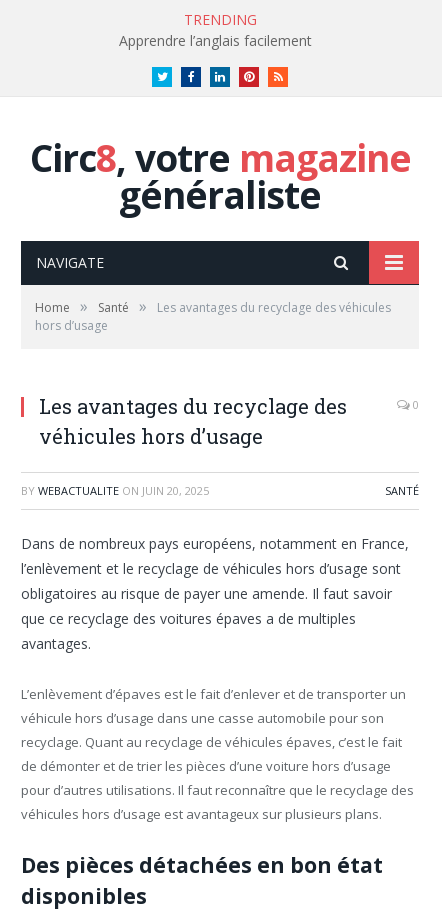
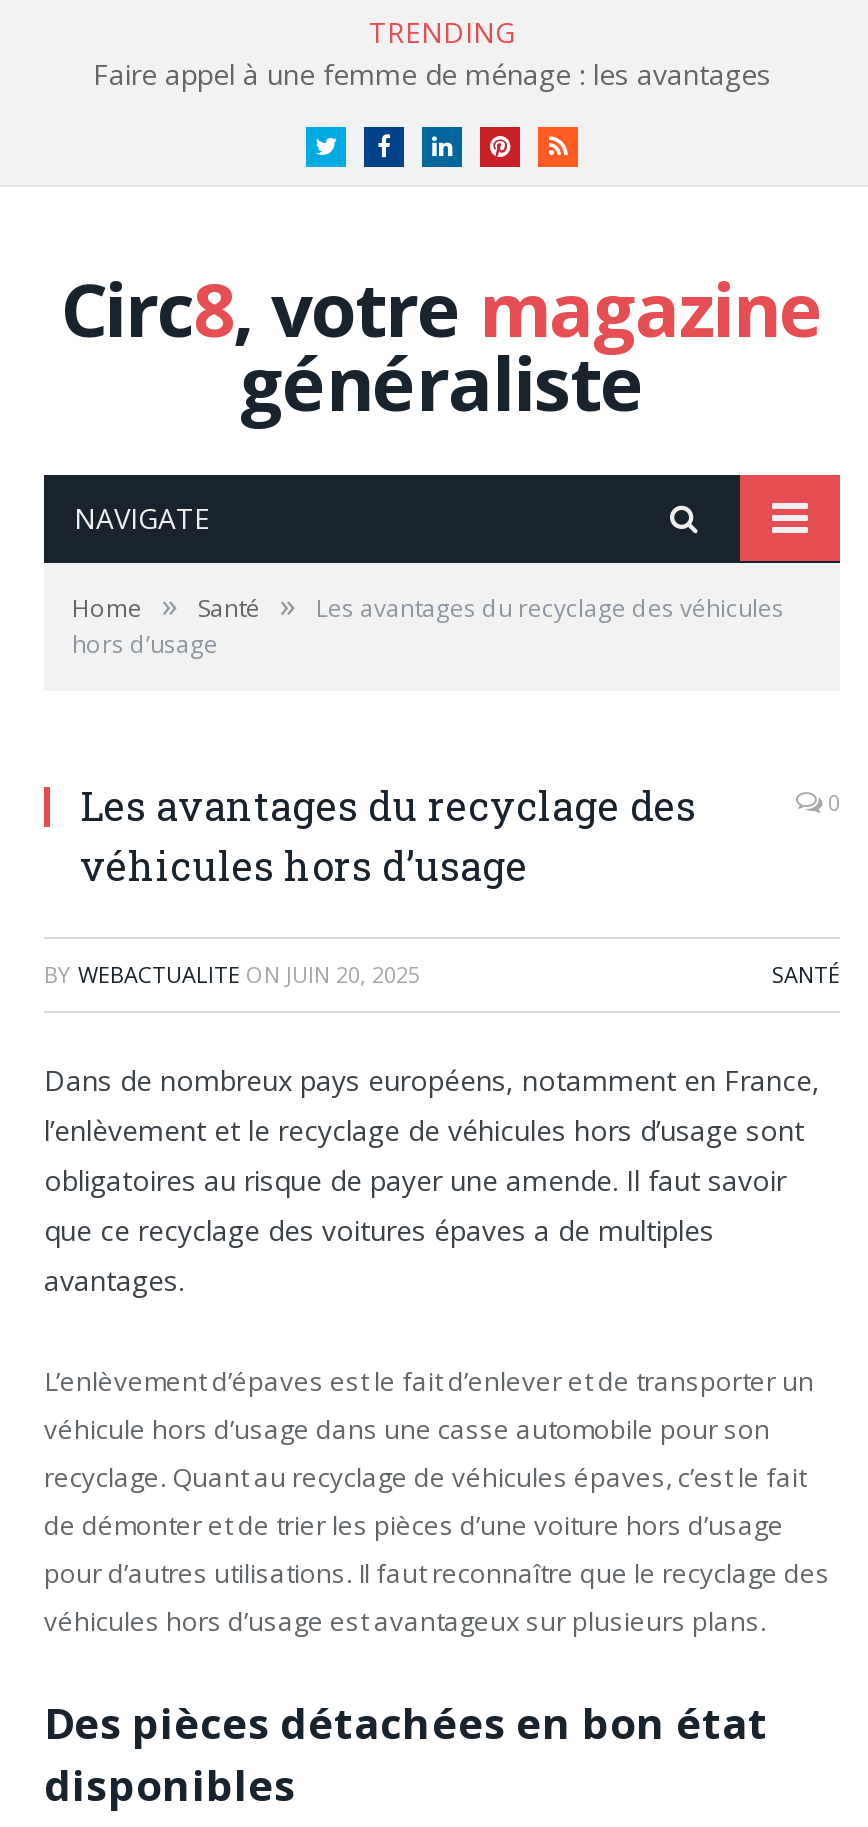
- Apprendre l’anglais facilement
+ Faire appel à une femme de ménage : les avantages
